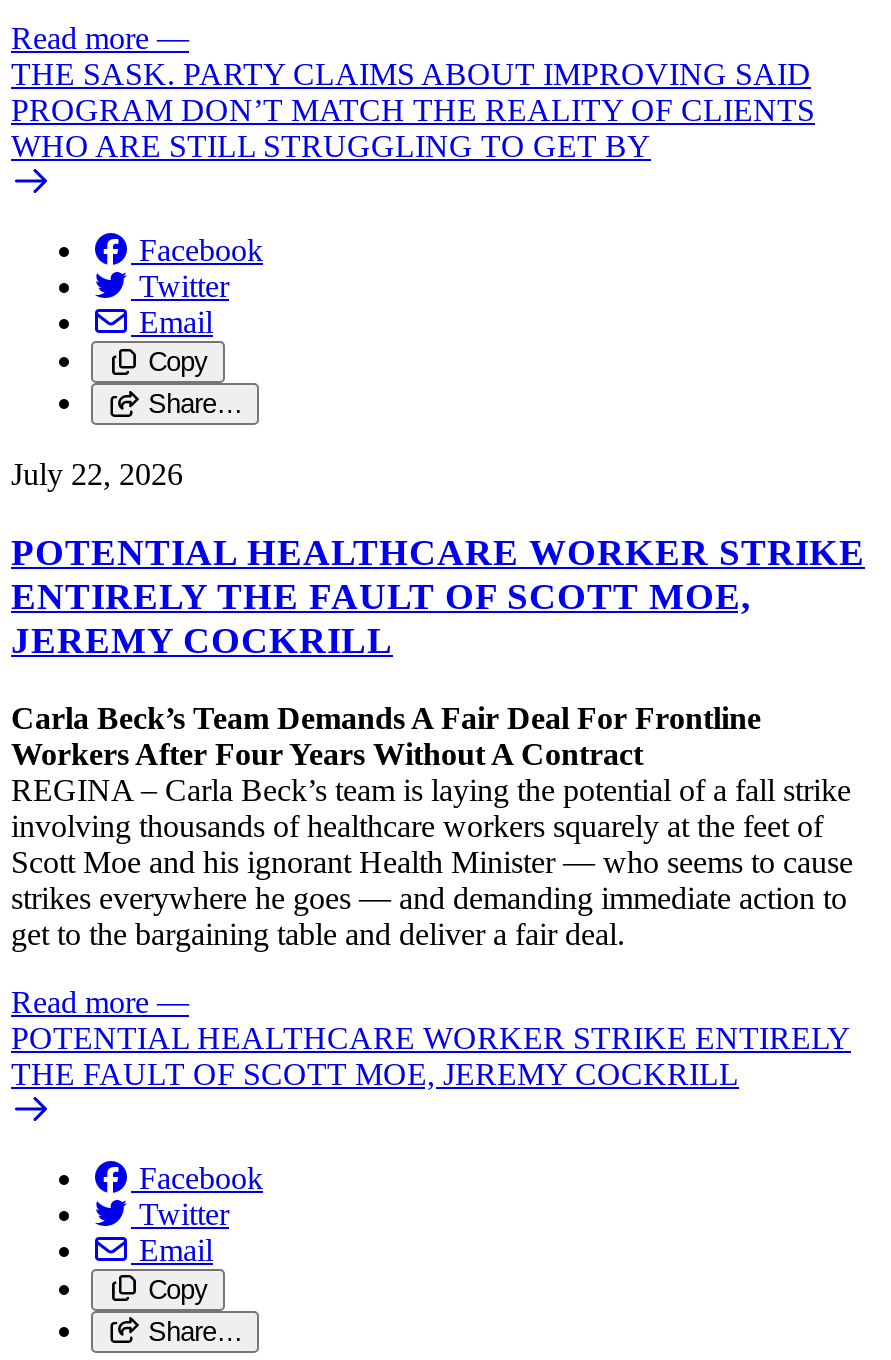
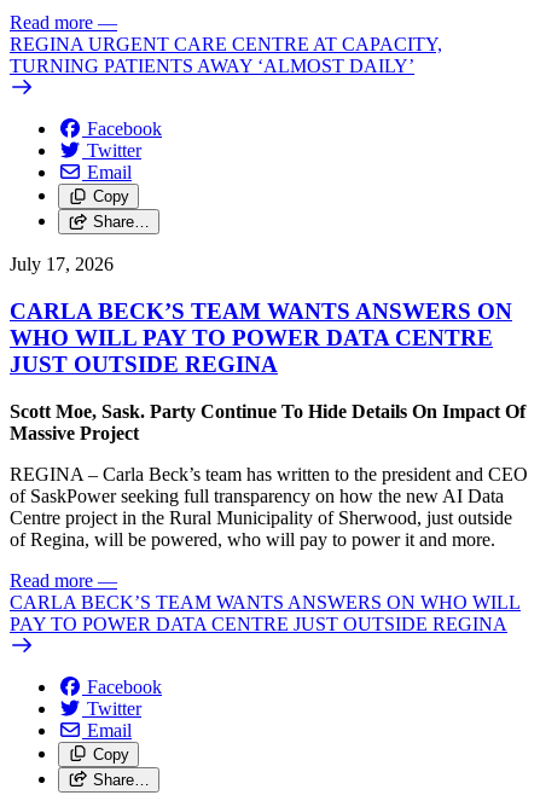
- THE SASK. PARTY CLAIMS ABOUT IMPROVING SAID
- PROGRAM DON’T MATCH THE REALITY OF CLIENTS
- WHO ARE STILL STRUGGLING TO GET BY
+ REGINA URGENT CARE CENTRE AT CAPACITY,
+ TURNING PATIENTS AWAY ‘ALMOST DAILY’

- July 22, 2026
- POTENTIAL HEALTHCARE WORKER STRIKE
- ENTIRELY THE FAULT OF SCOTT MOE,
- JEREMY COCKRILL
- Carla Beck’s Team Demands A Fair Deal For Frontline
- Workers After Four Years Without A Contract
- REGINA – Carla Beck’s team is laying the potential of a fall strike
- involving thousands of healthcare workers squarely at the feet of
- Scott Moe and his ignorant Health Minister — who seems to cause
- strikes everywhere he goes — and demanding immediate action to
- get to the bargaining table and deliver a fair deal.
+ July 17, 2026
+ CARLA BECK’S TEAM WANTS ANSWERS ON
+ WHO WILL PAY TO POWER DATA CENTRE
+ JUST OUTSIDE REGINA
+ Scott Moe, Sask. Party Continue To Hide Details On Impact Of
+ Massive Project
+ REGINA – Carla Beck’s team has written to the president and CEO
+ of SaskPower seeking full transparency on how the new AI Data
+ Centre project in the Rural Municipality of Sherwood, just outside
+ of Regina, will be powered, who will pay to power it and more.

- POTENTIAL HEALTHCARE WORKER STRIKE ENTIRELY
- THE FAULT OF SCOTT MOE, JEREMY COCKRILL
+ CARLA BECK’S TEAM WANTS ANSWERS ON WHO WILL
+ PAY TO POWER DATA CENTRE JUST OUTSIDE REGINA
